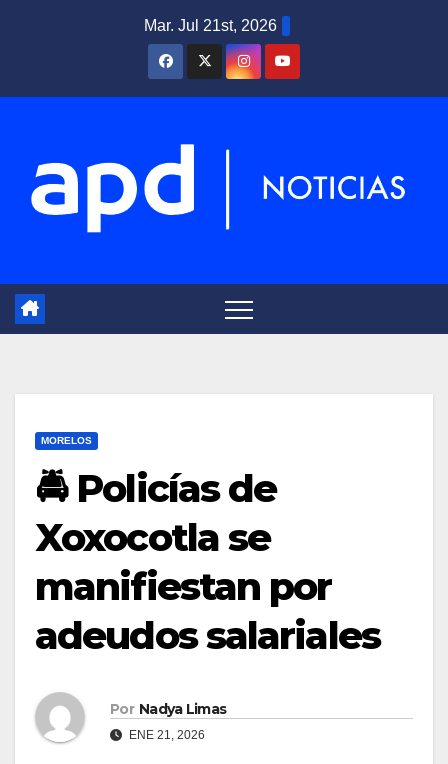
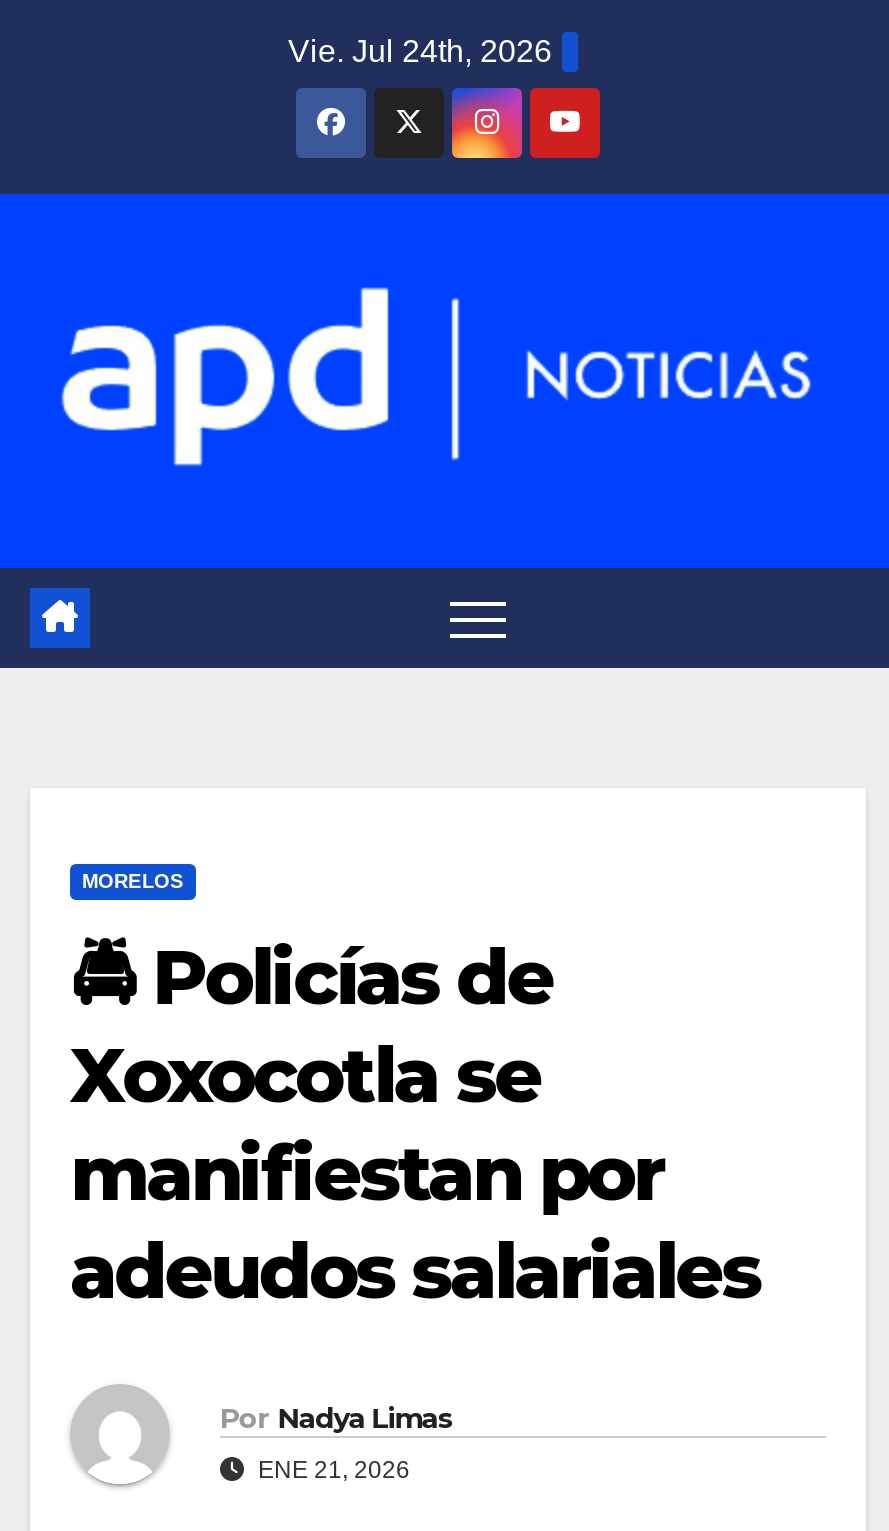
- Mar. Jul 21st, 2026
+ Vie. Jul 24th, 2026
